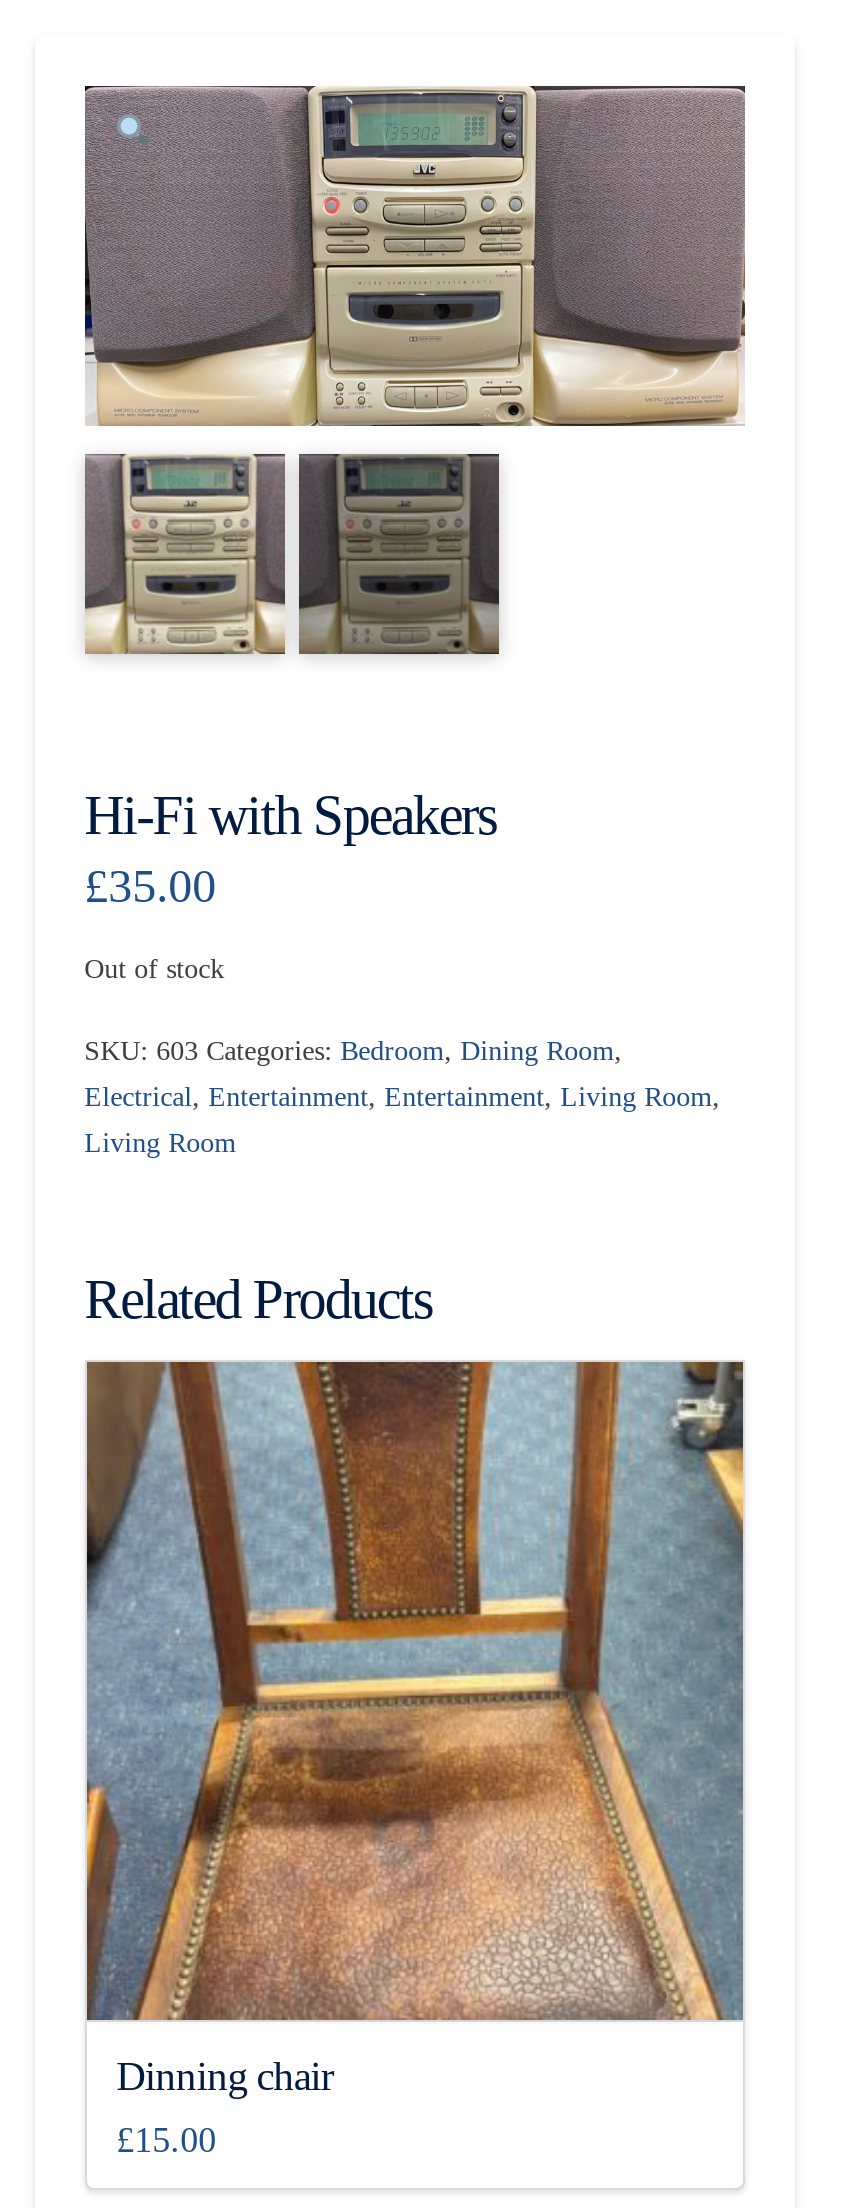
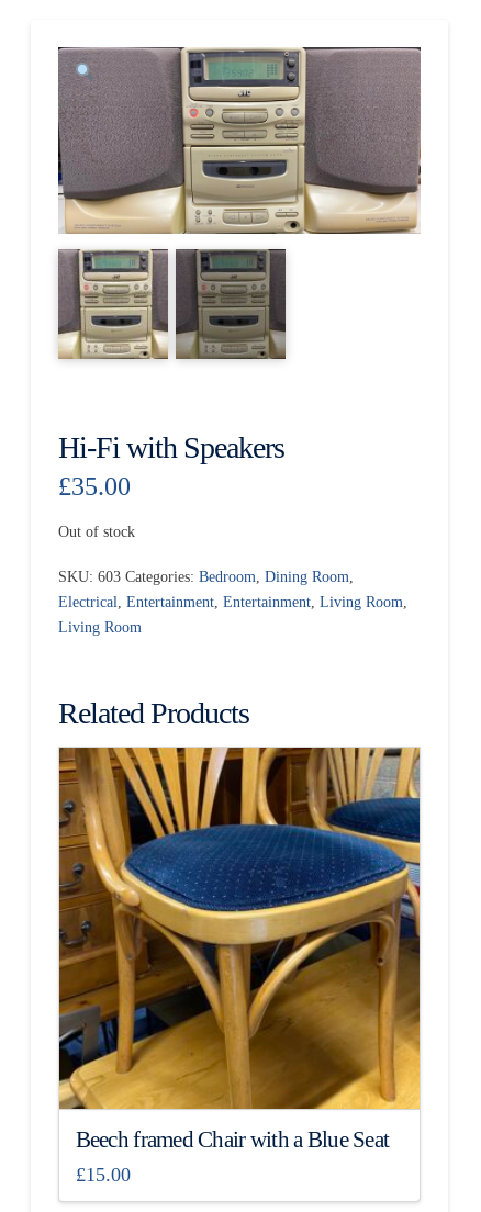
- [image]
- Dinning chair
+ [image]
+ Beech framed Chair with a Blue Seat
